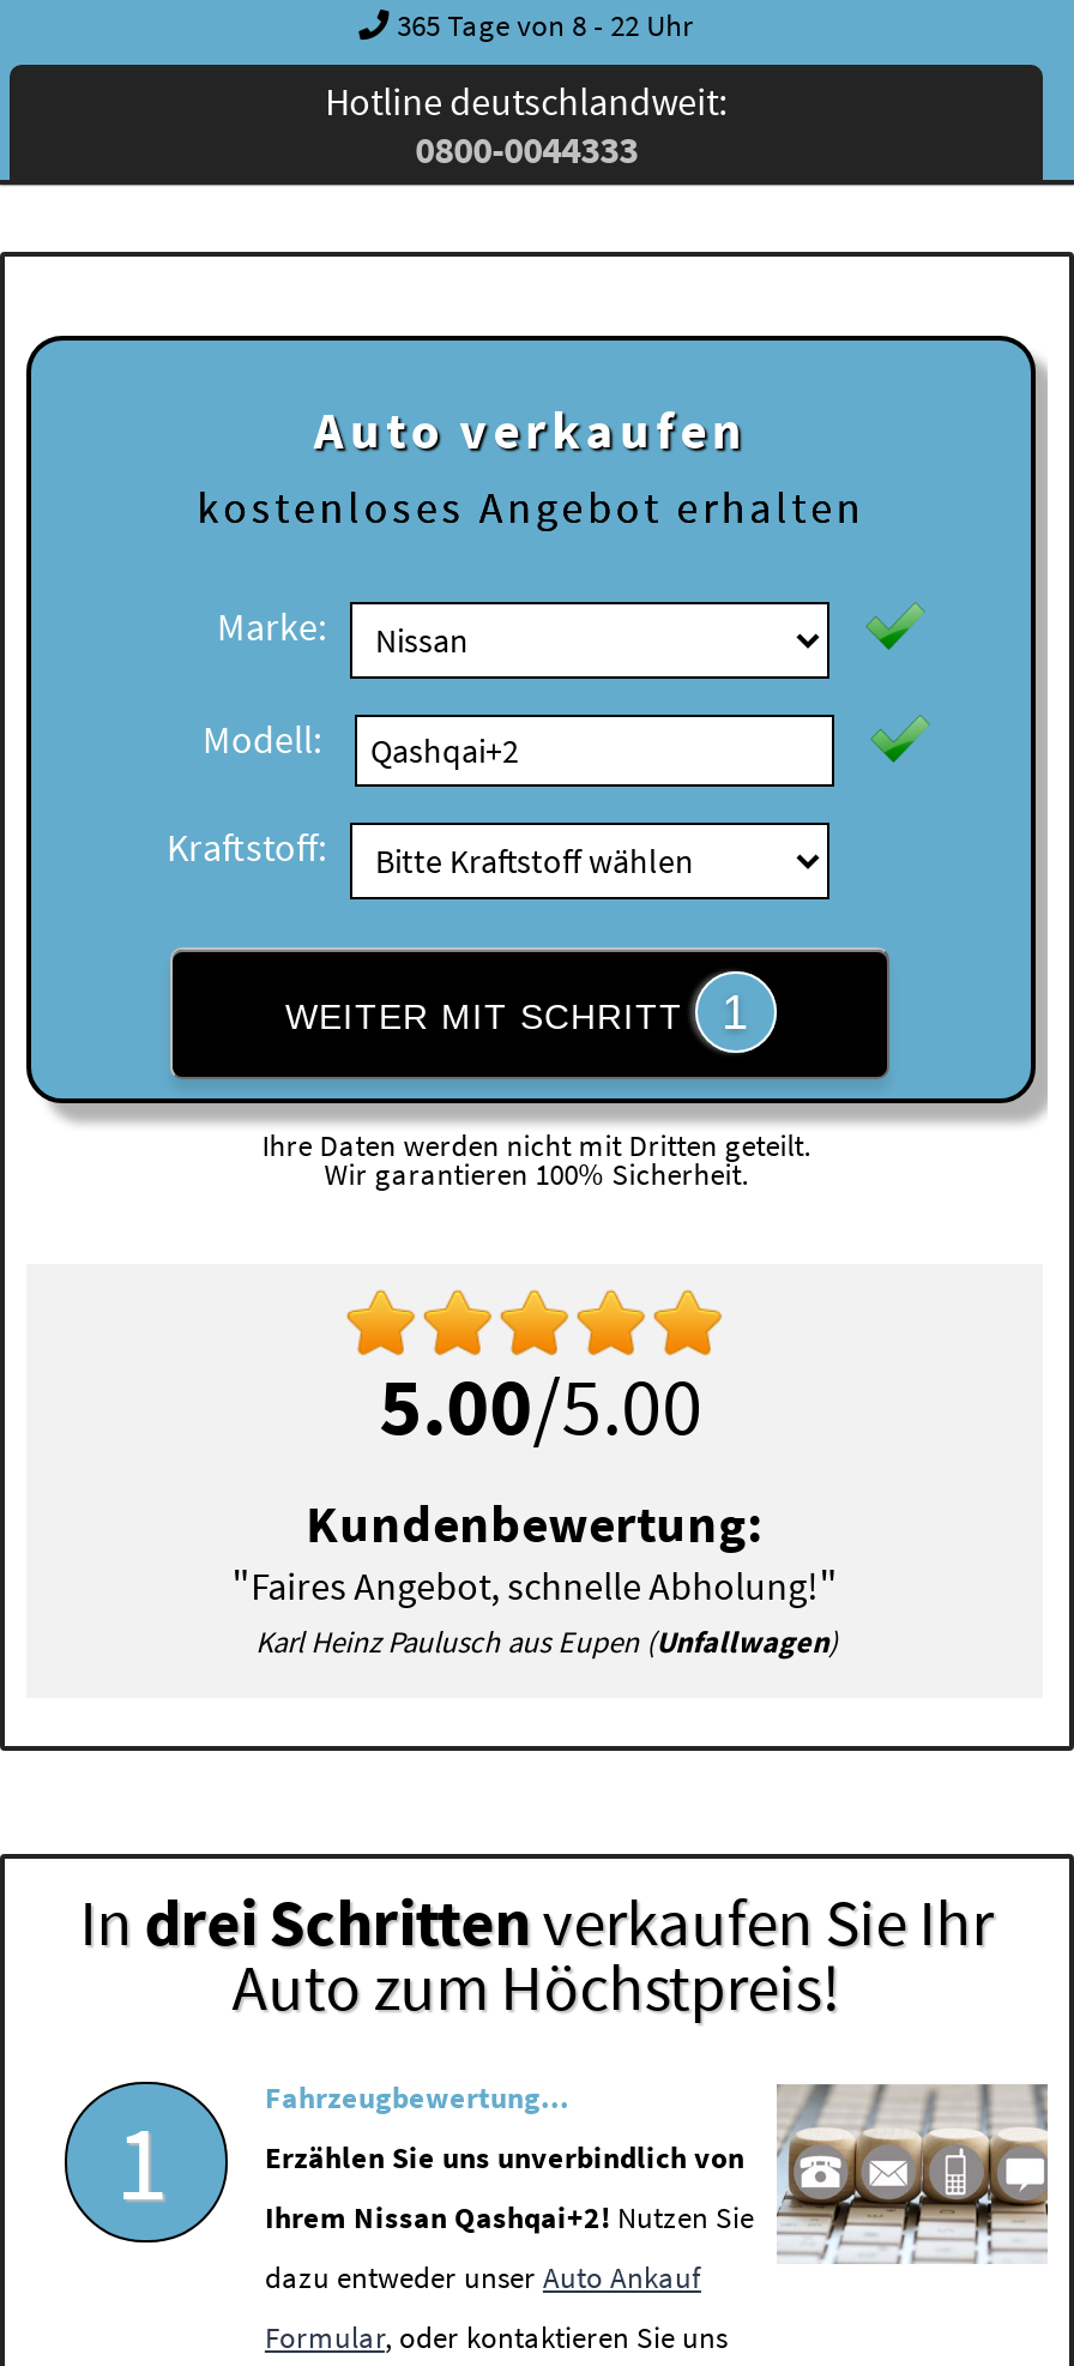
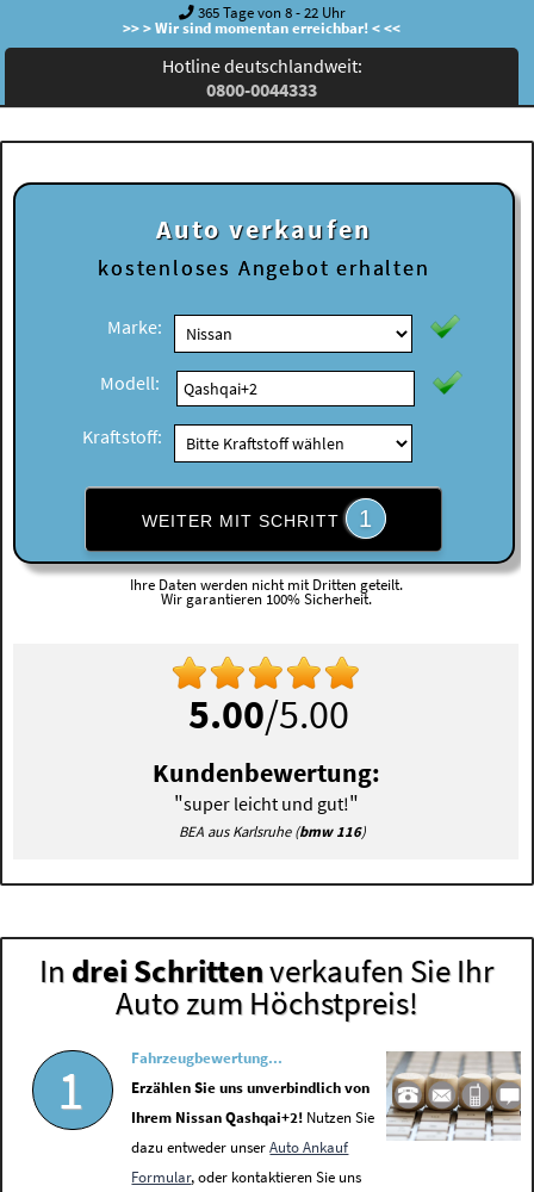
+ >> > Wir sind momentan erreichbar! < <<

- "Faires Angebot, schnelle Abholung!"
- Karl Heinz Paulusch aus Eupen (Unfallwagen)
+ "super leicht und gut!"
+ BEA aus Karlsruhe (bmw 116)
